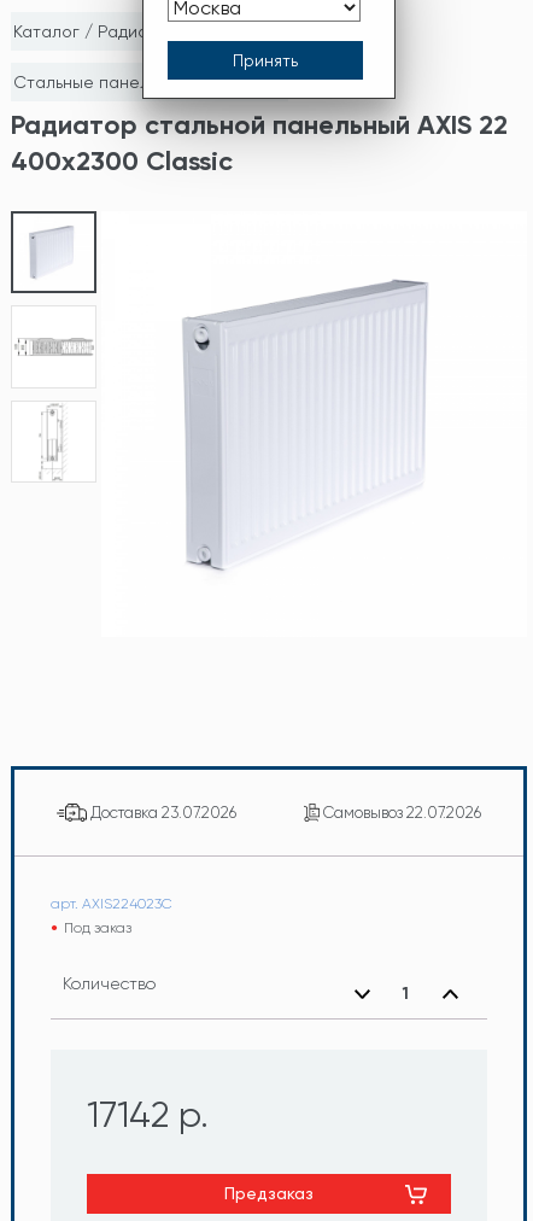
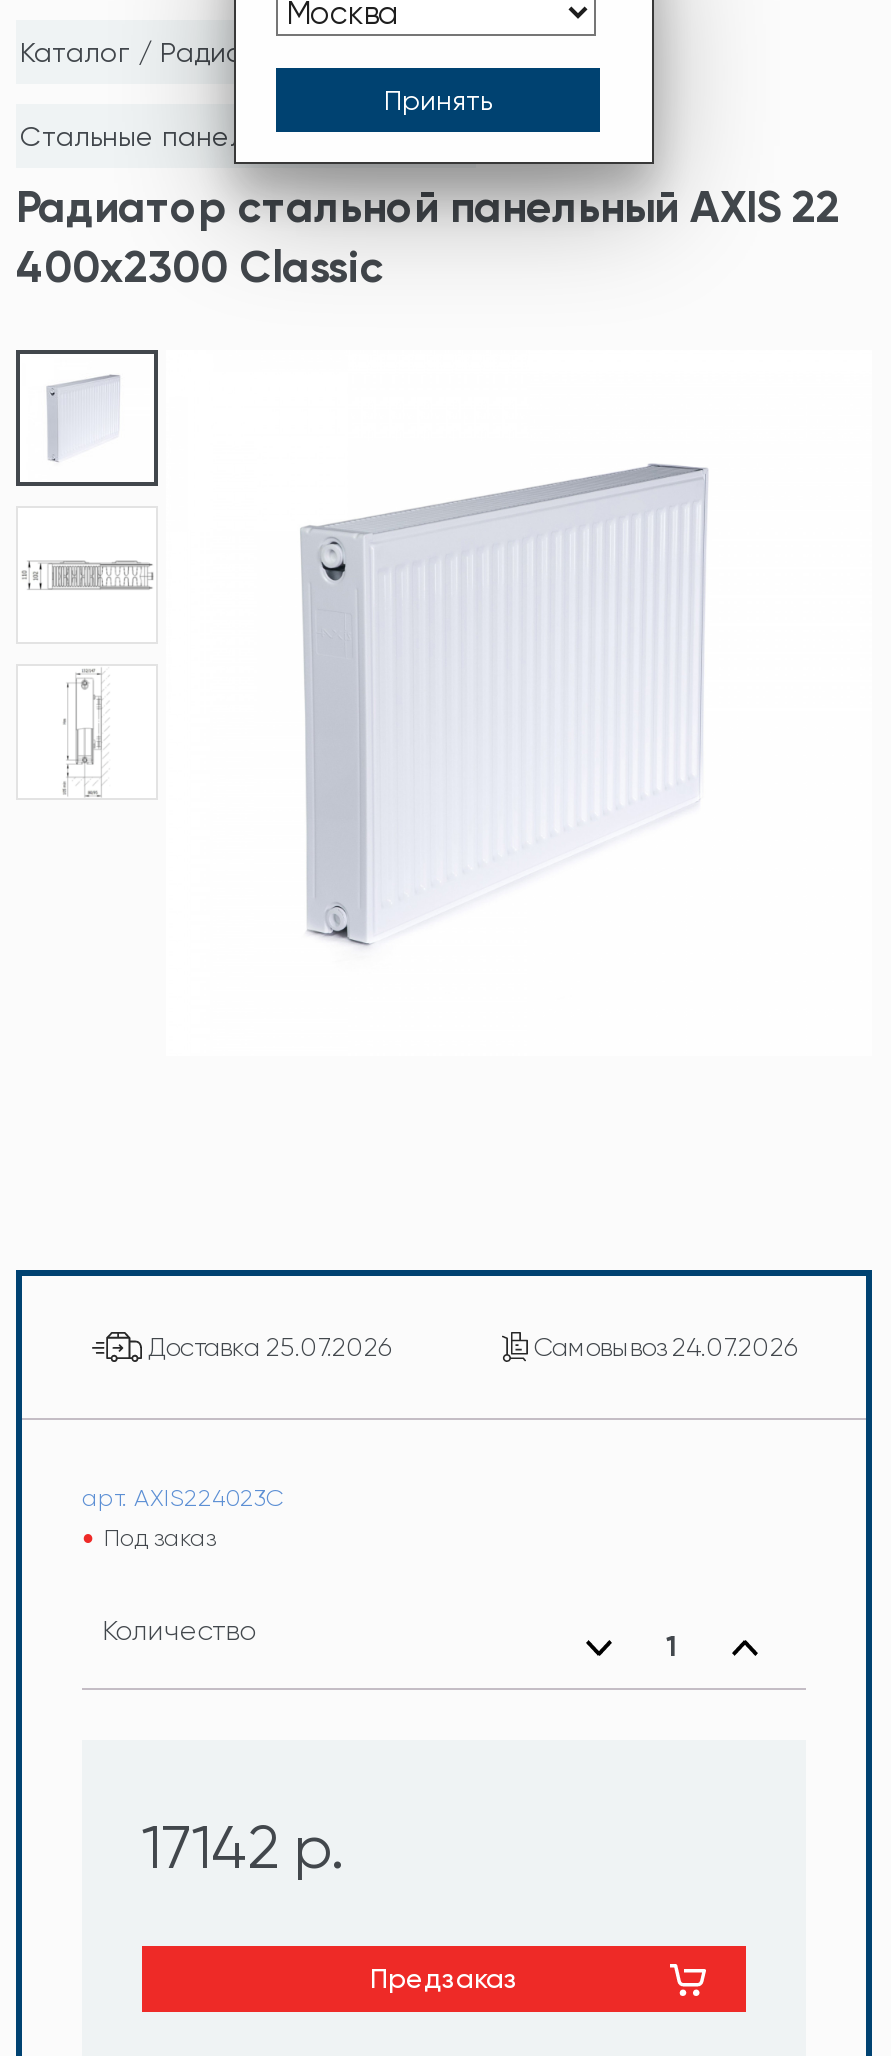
- Доставка 23.07.2026
+ Доставка 25.07.2026

- Самовывоз 22.07.2026
+ Самовывоз 24.07.2026
